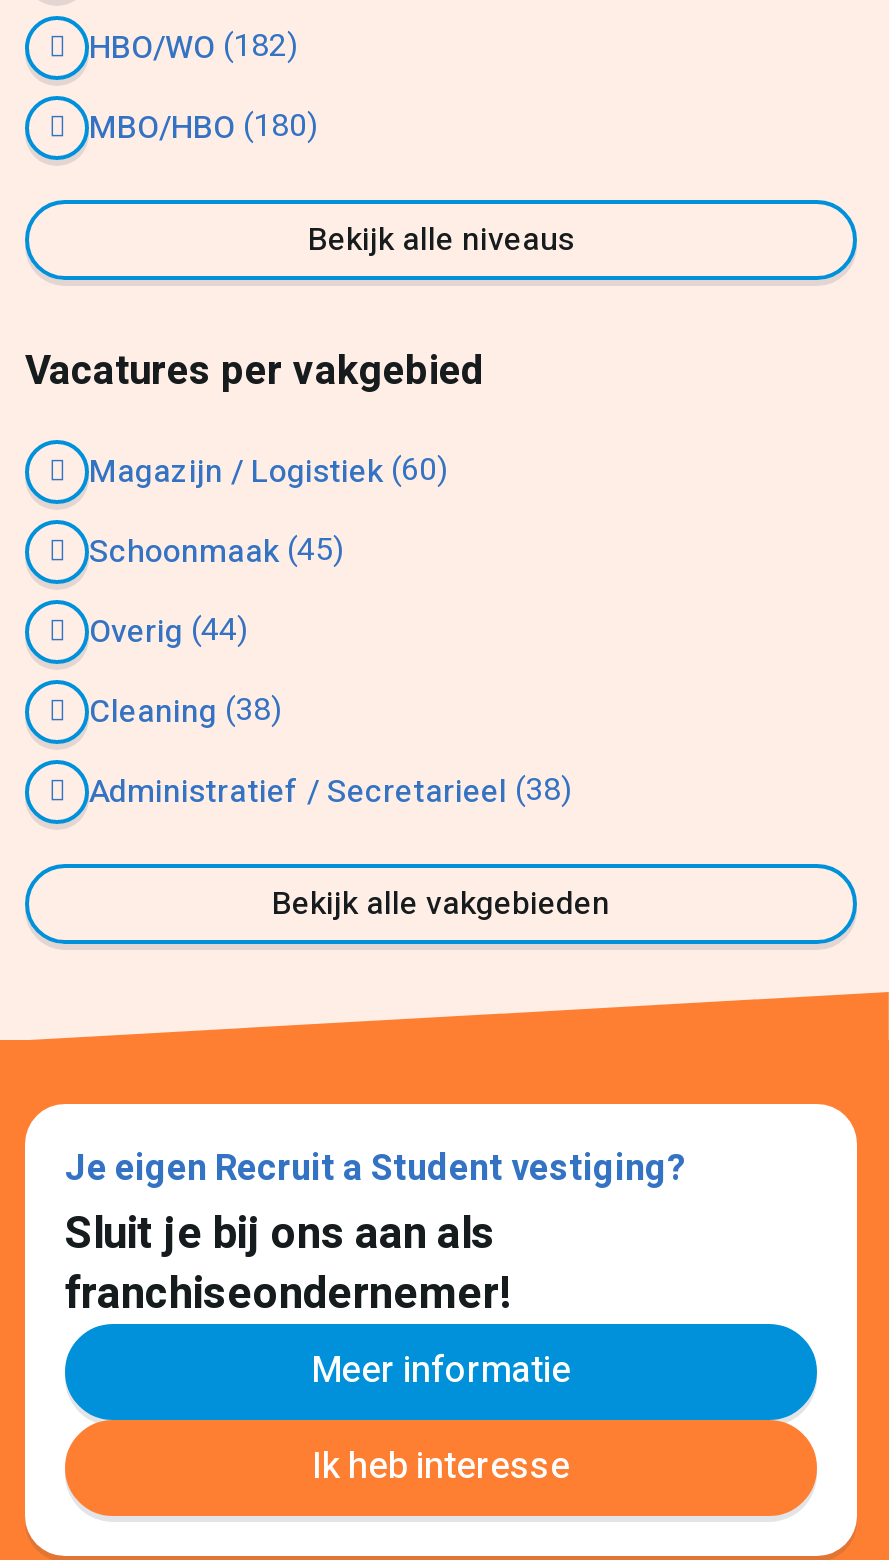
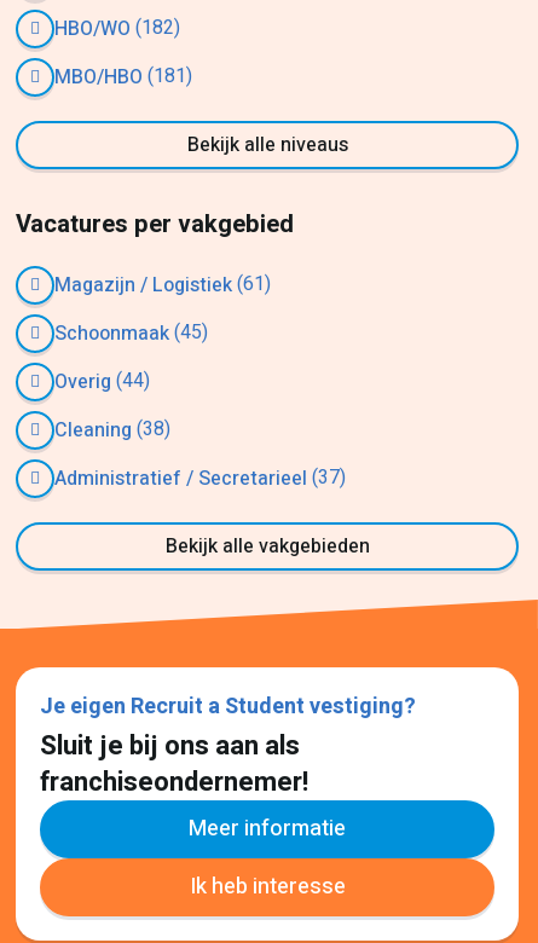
- MBO/HBO (180)
+ MBO/HBO (181)

- Magazijn / Logistiek (60)
+ Magazijn / Logistiek (61)

- Administratief / Secretarieel (38)
+ Administratief / Secretarieel (37)
